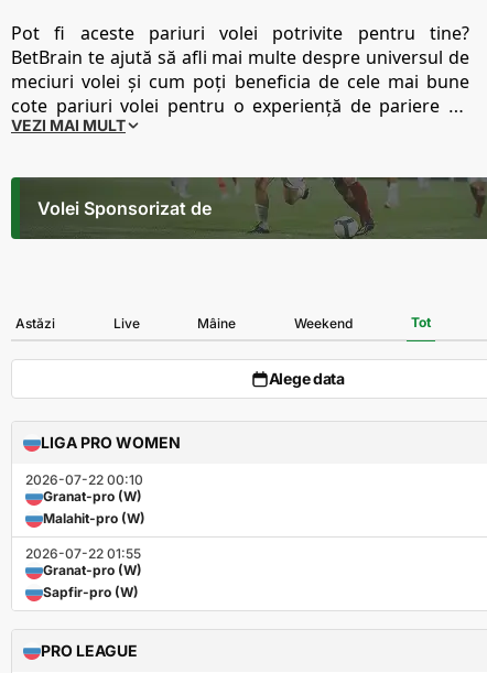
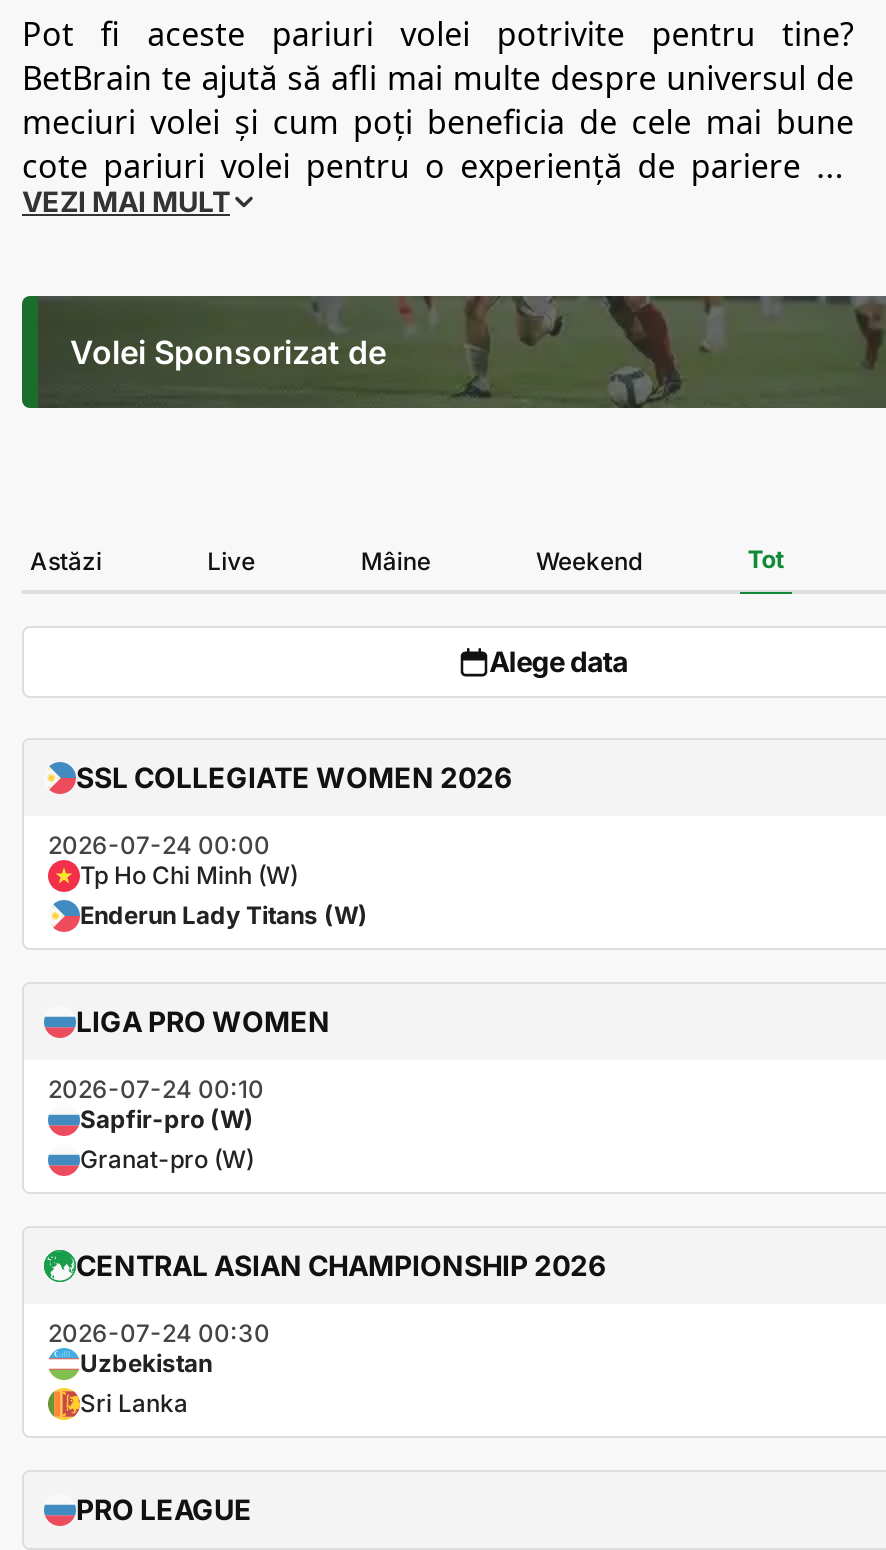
+ SSL COLLEGIATE WOMEN 2026
+ 2026-07-24 00:00
+ Tp Ho Chi Minh (W)
+ Enderun Lady Titans (W)

- 2026-07-22 00:10
+ 2026-07-24 00:10
+ Sapfir-pro (W)

- Malahit-pro (W)
+ CENTRAL ASIAN CHAMPIONSHIP 2026

- 2026-07-22 01:55
- Granat-pro (W)
- Sapfir-pro (W)
+ 2026-07-24 00:30
+ Uzbekistan
+ Sri Lanka
